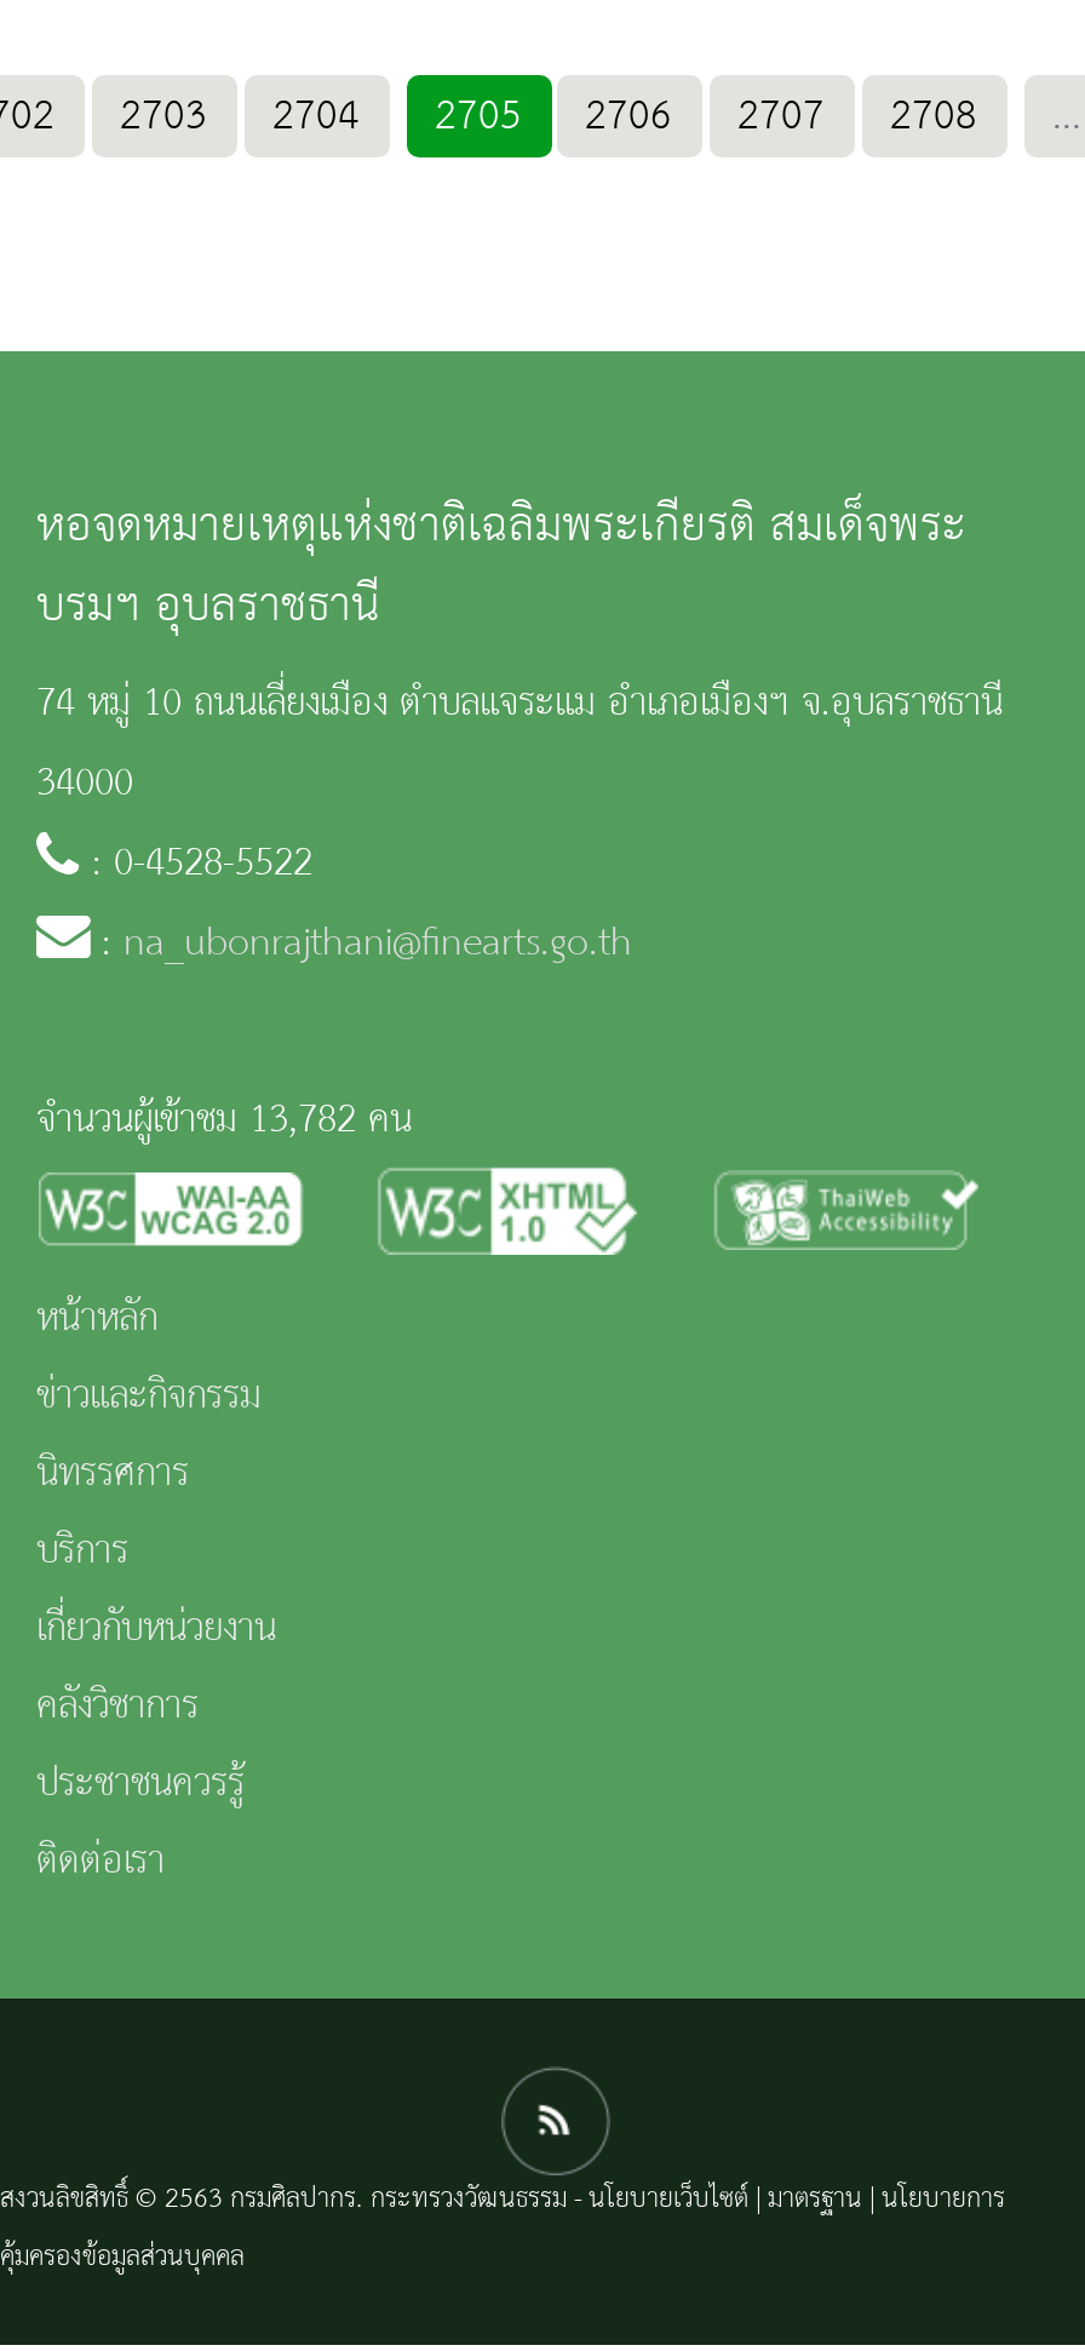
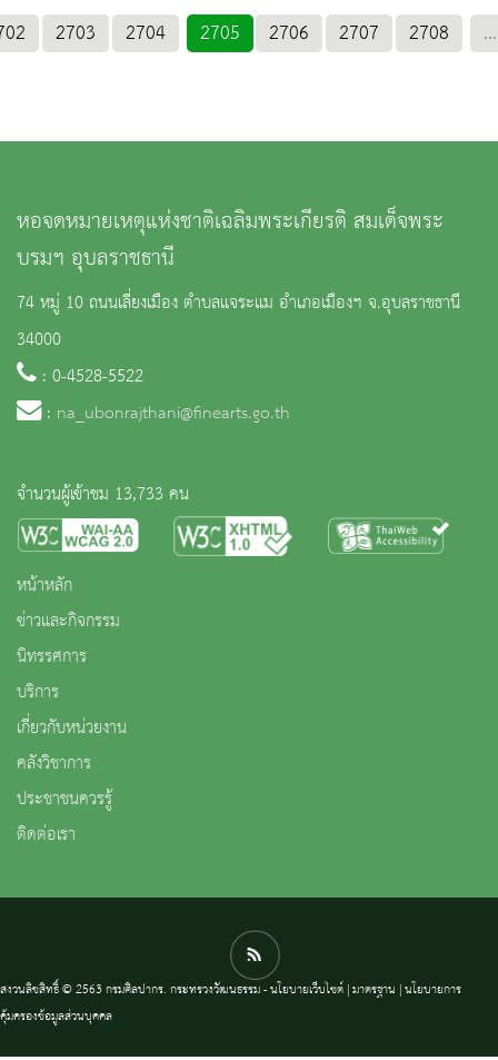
- จำนวนผู้เข้าชม 13,782 คน
+ จำนวนผู้เข้าชม 13,733 คน
